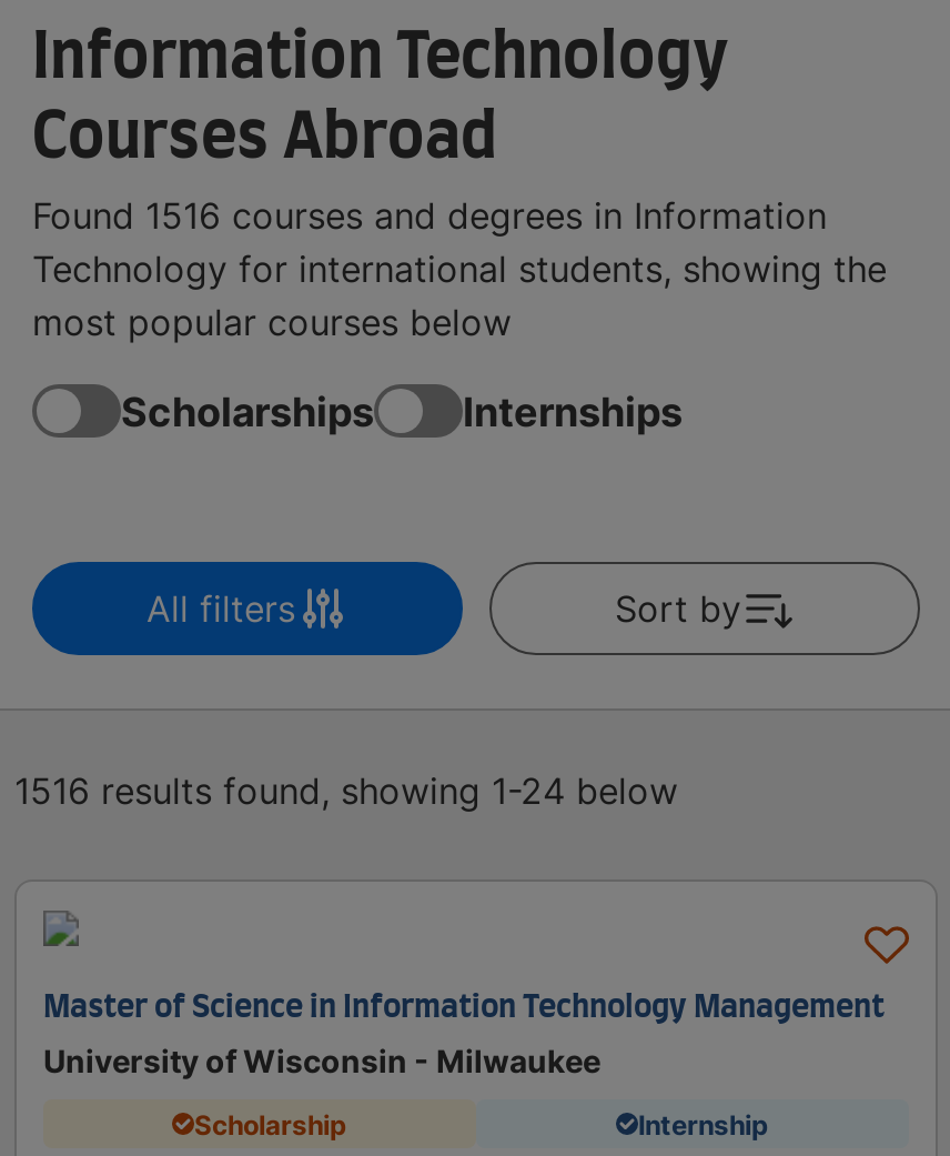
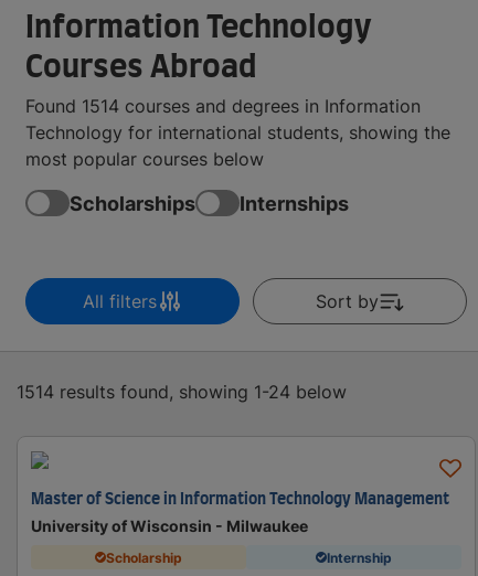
- Found 1516 courses and degrees in Information
+ Found 1514 courses and degrees in Information

- 1516 results found, showing 1-24 below
+ 1514 results found, showing 1-24 below
